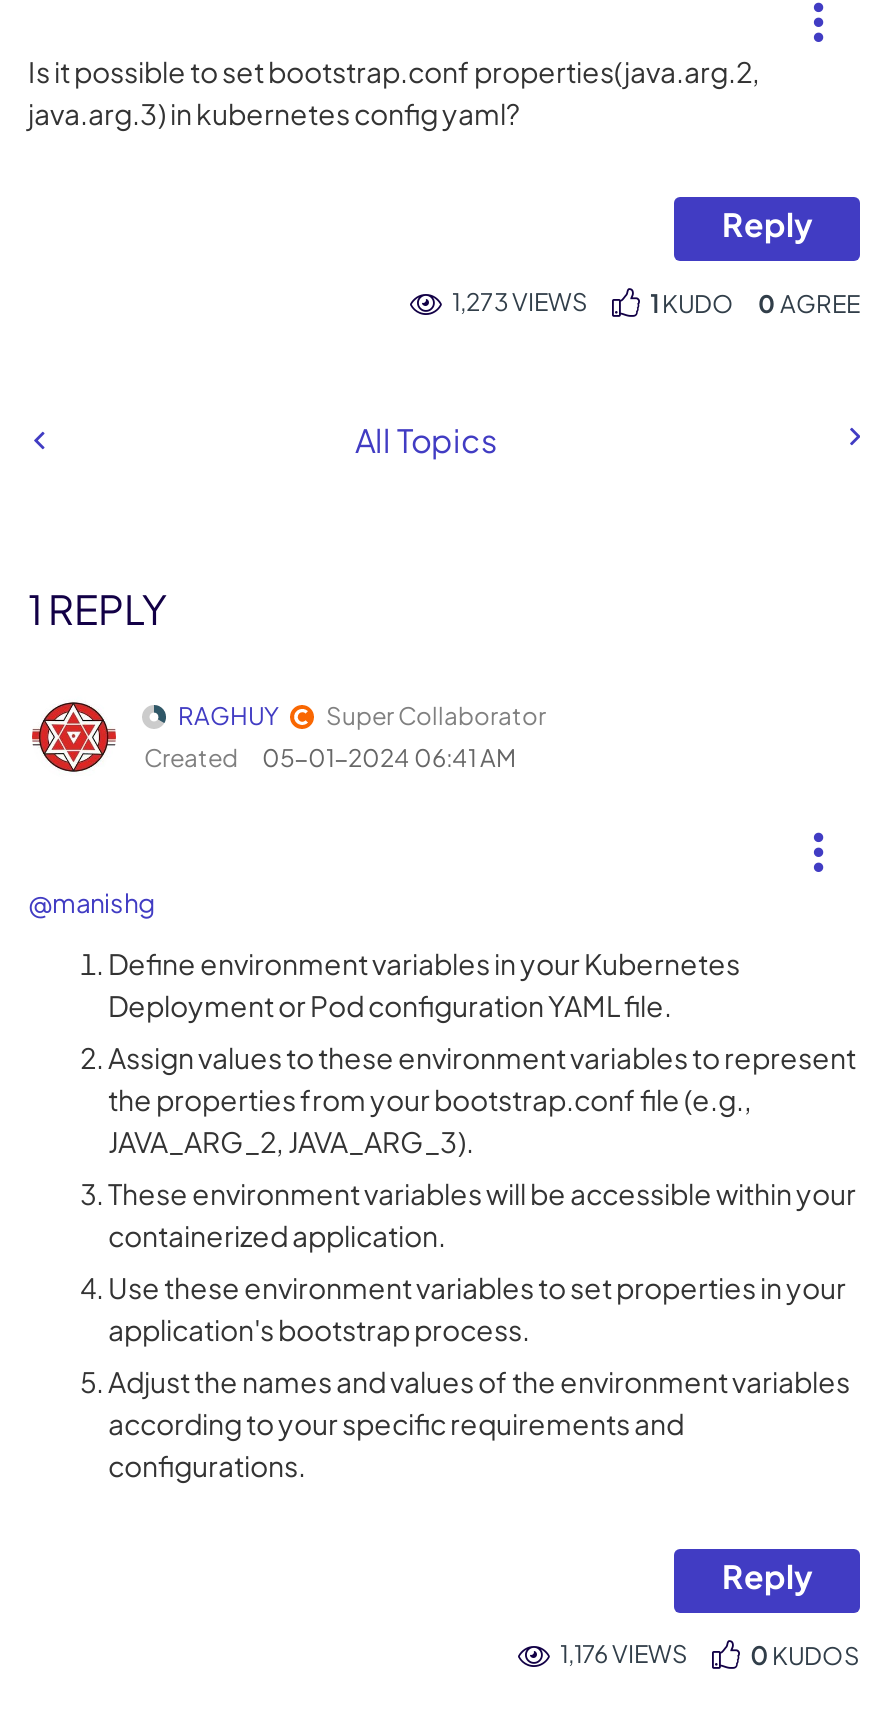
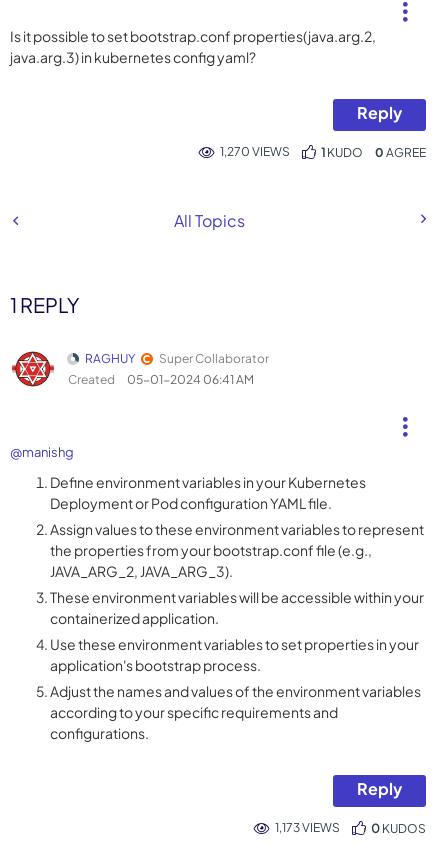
- 1,273 VIEWS
+ 1,270 VIEWS

- 1,176 VIEWS
+ 1,173 VIEWS
